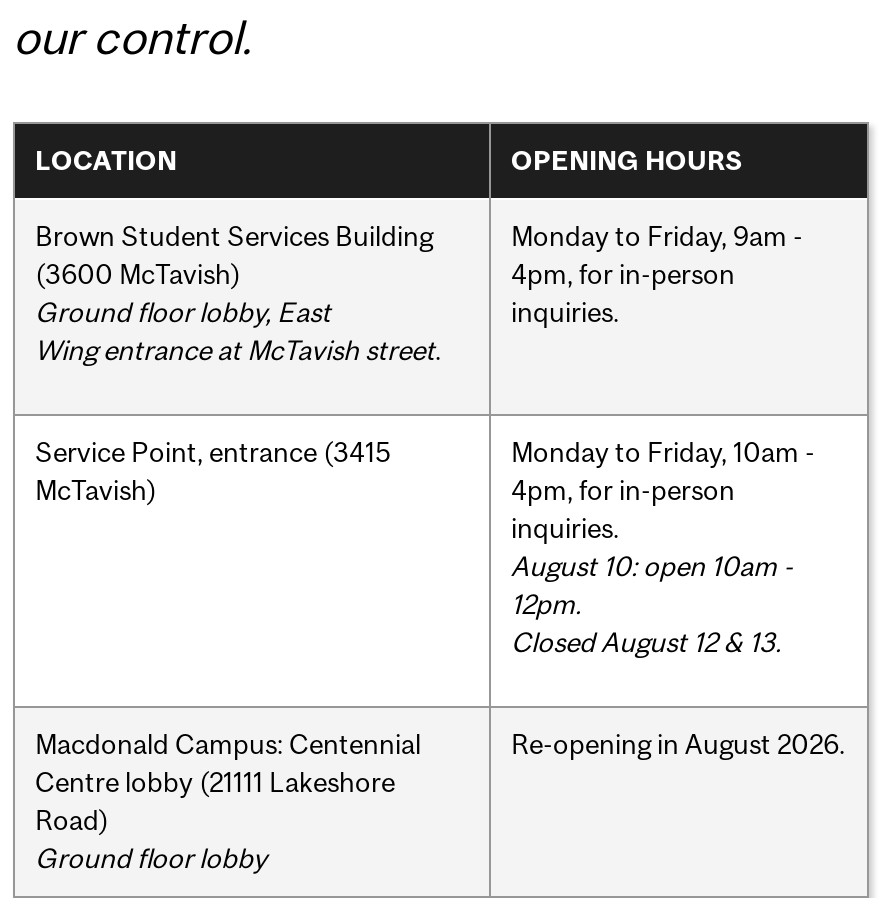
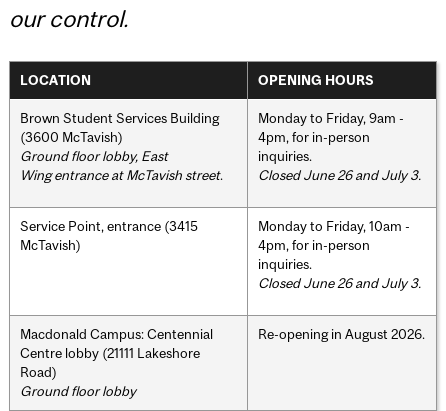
+ Closed June 26 and July 3.

- August 10: open 10am -
- 12pm.
- Closed August 12 & 13.
+ Closed June 26 and July 3.
